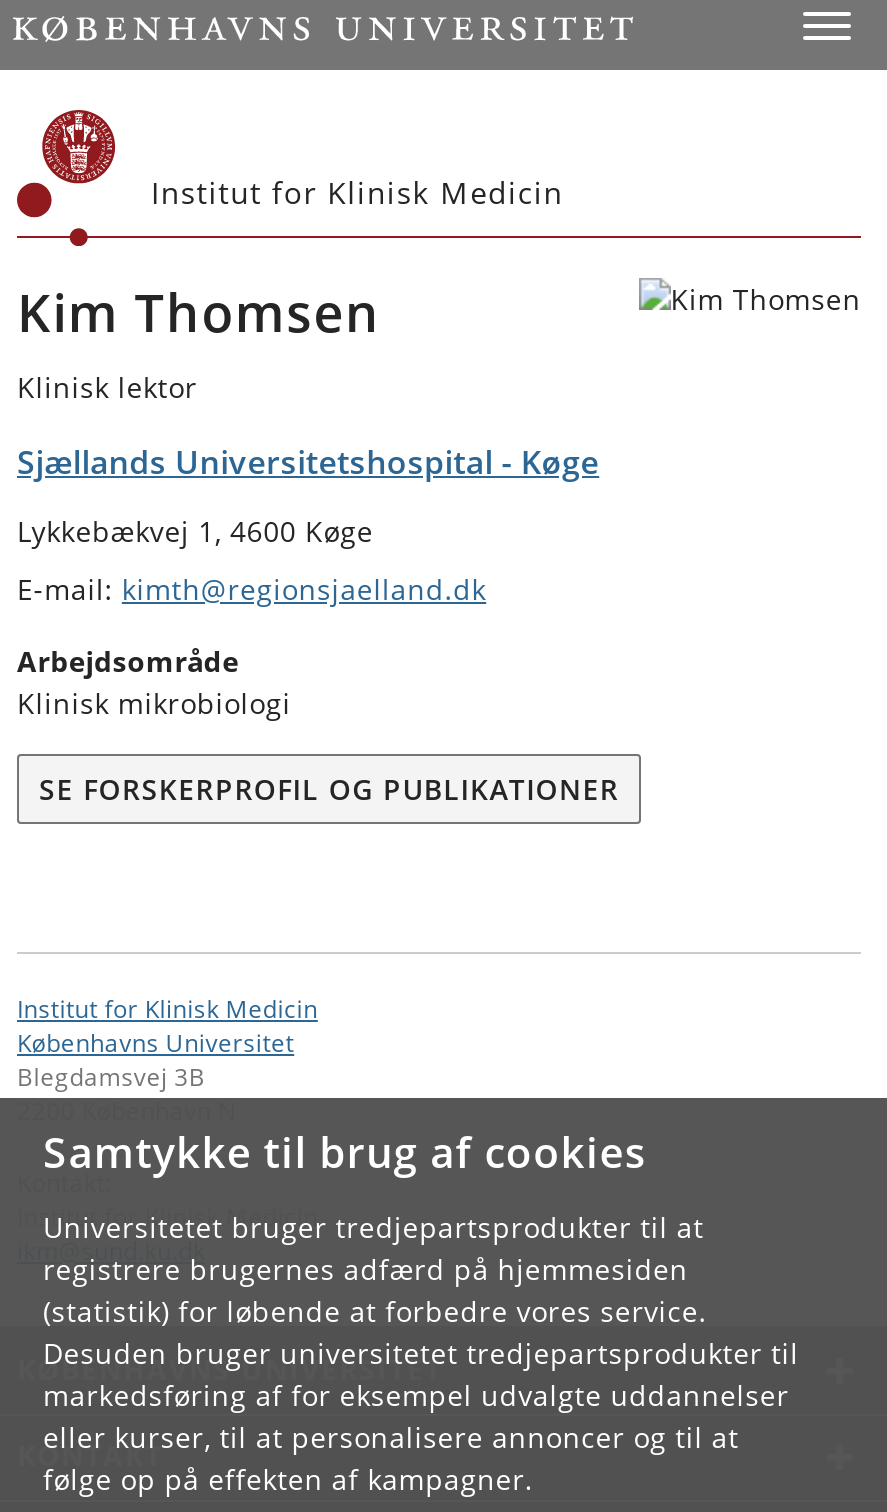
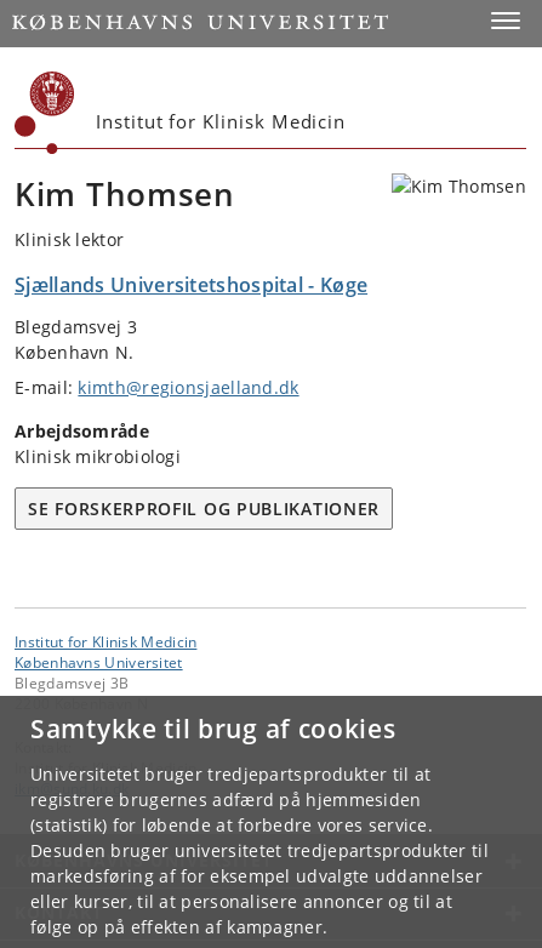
- Lykkebækvej 1, 4600 Køge
+ Blegdamsvej 3
+ København N.
